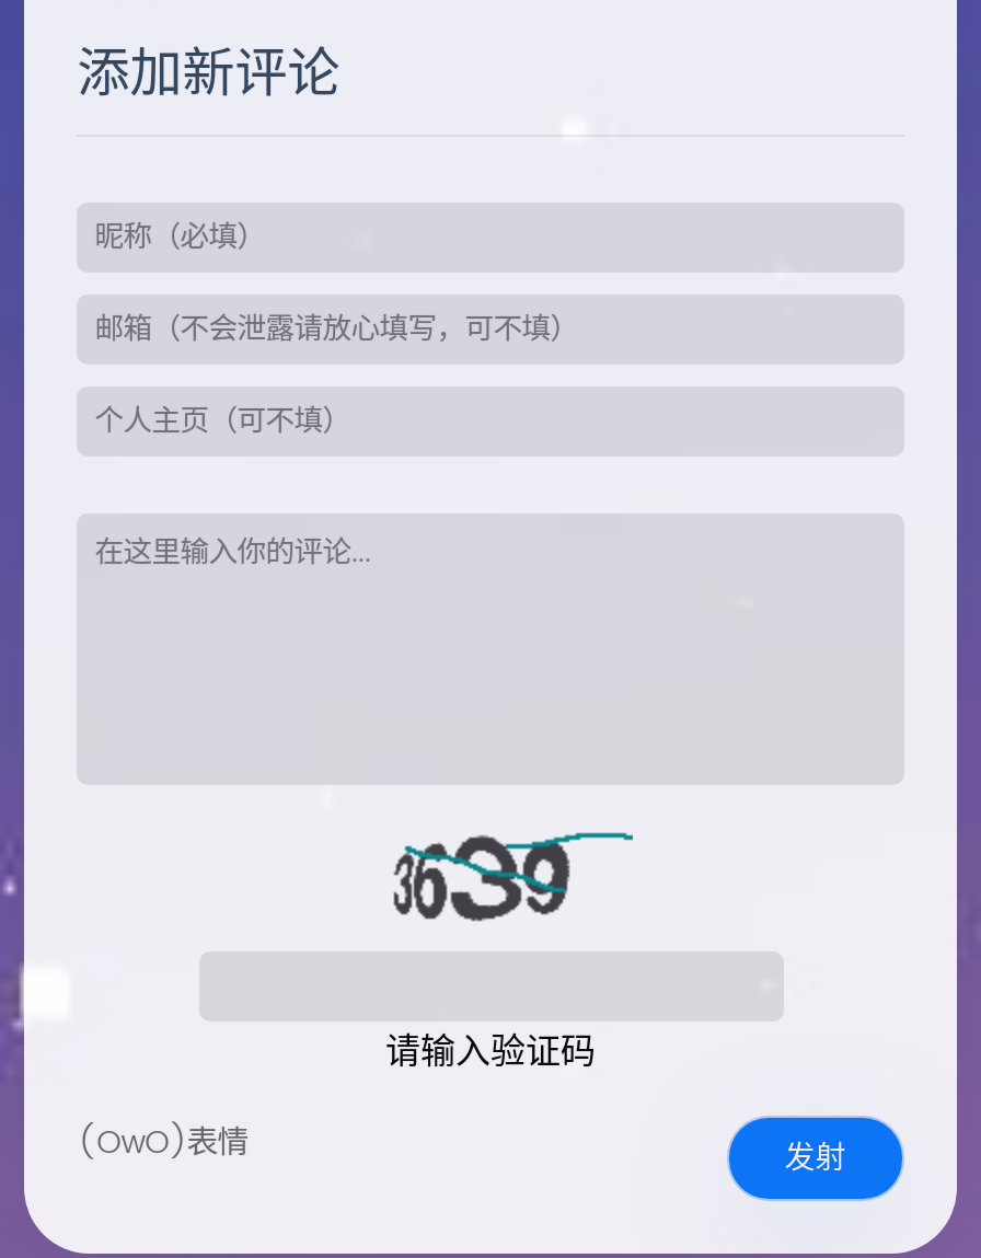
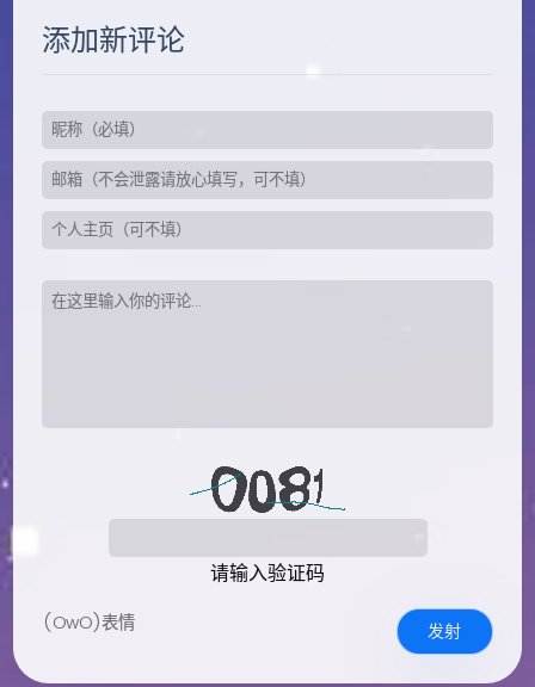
- [image]
+ [image]
